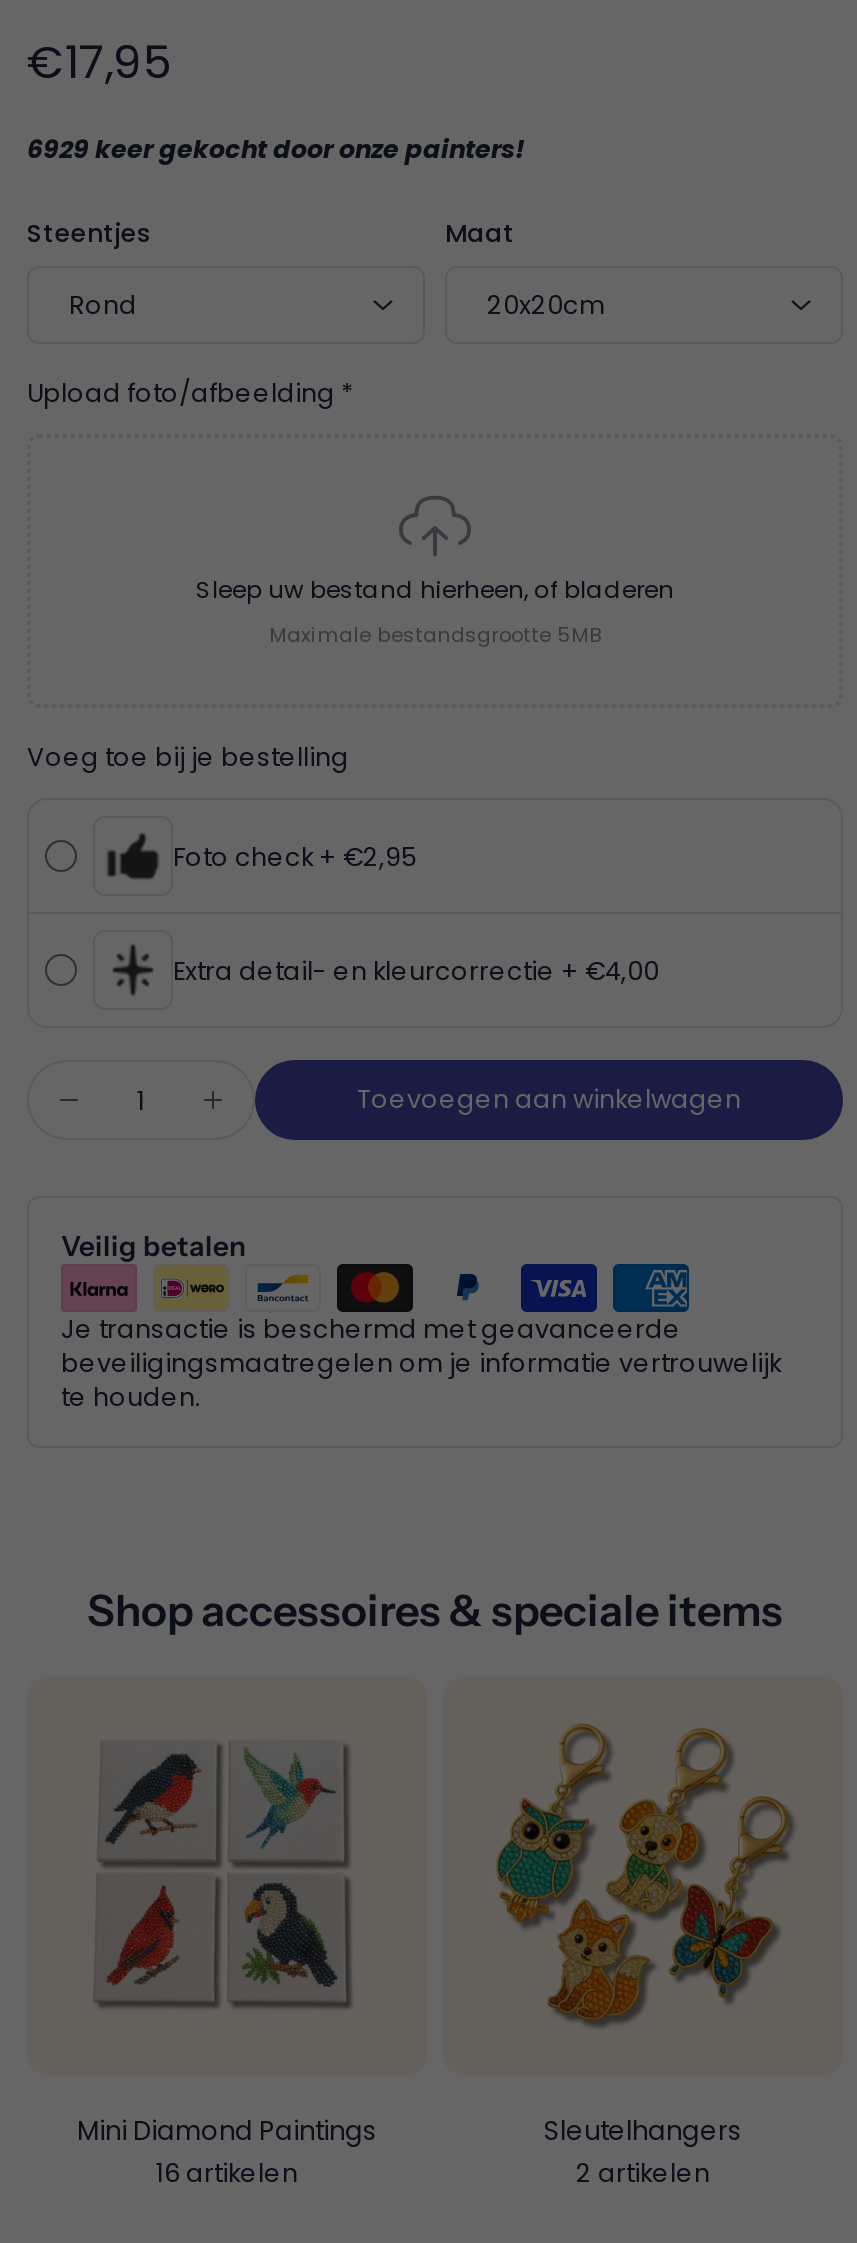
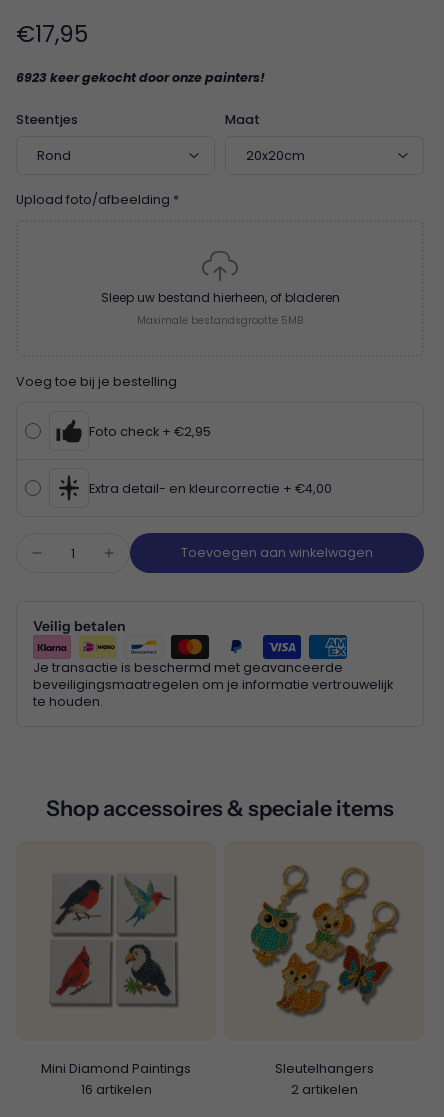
- 6929 keer gekocht door onze painters!
+ 6923 keer gekocht door onze painters!
